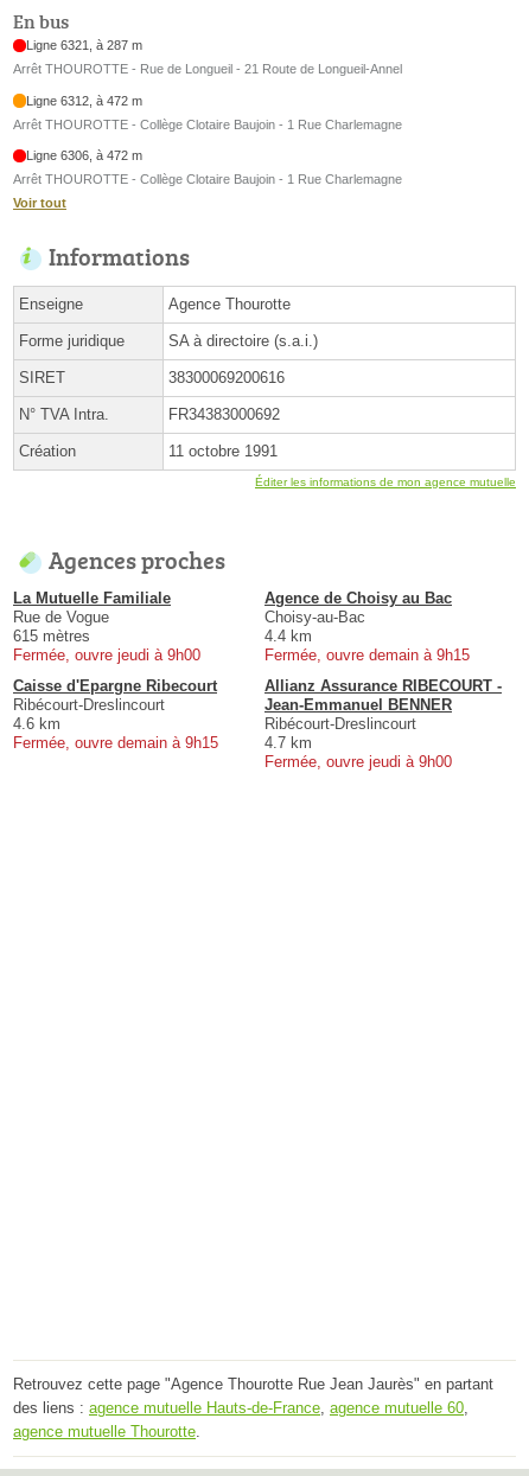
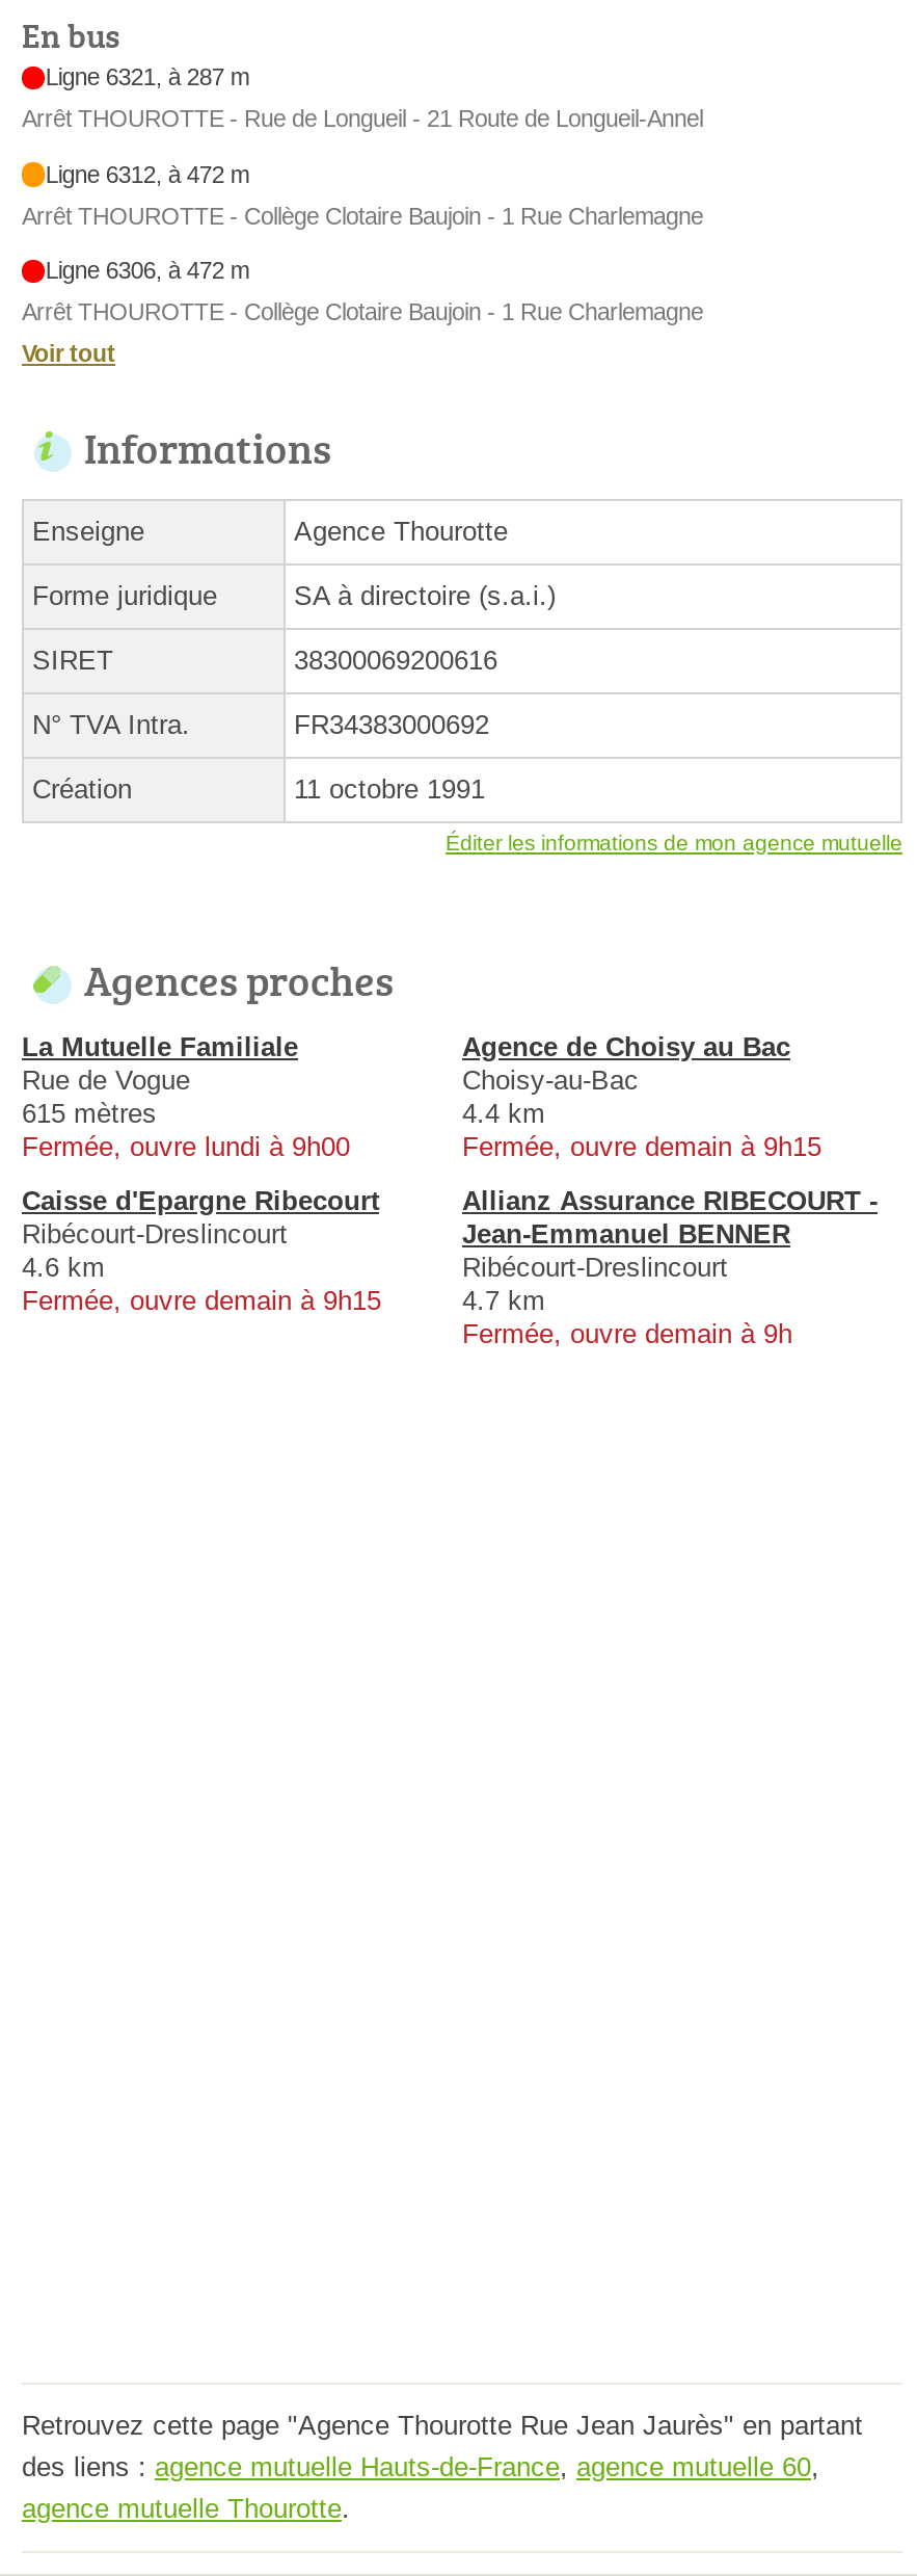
- Fermée, ouvre jeudi à 9h00
+ Fermée, ouvre lundi à 9h00

- Fermée, ouvre jeudi à 9h00
+ Fermée, ouvre demain à 9h
